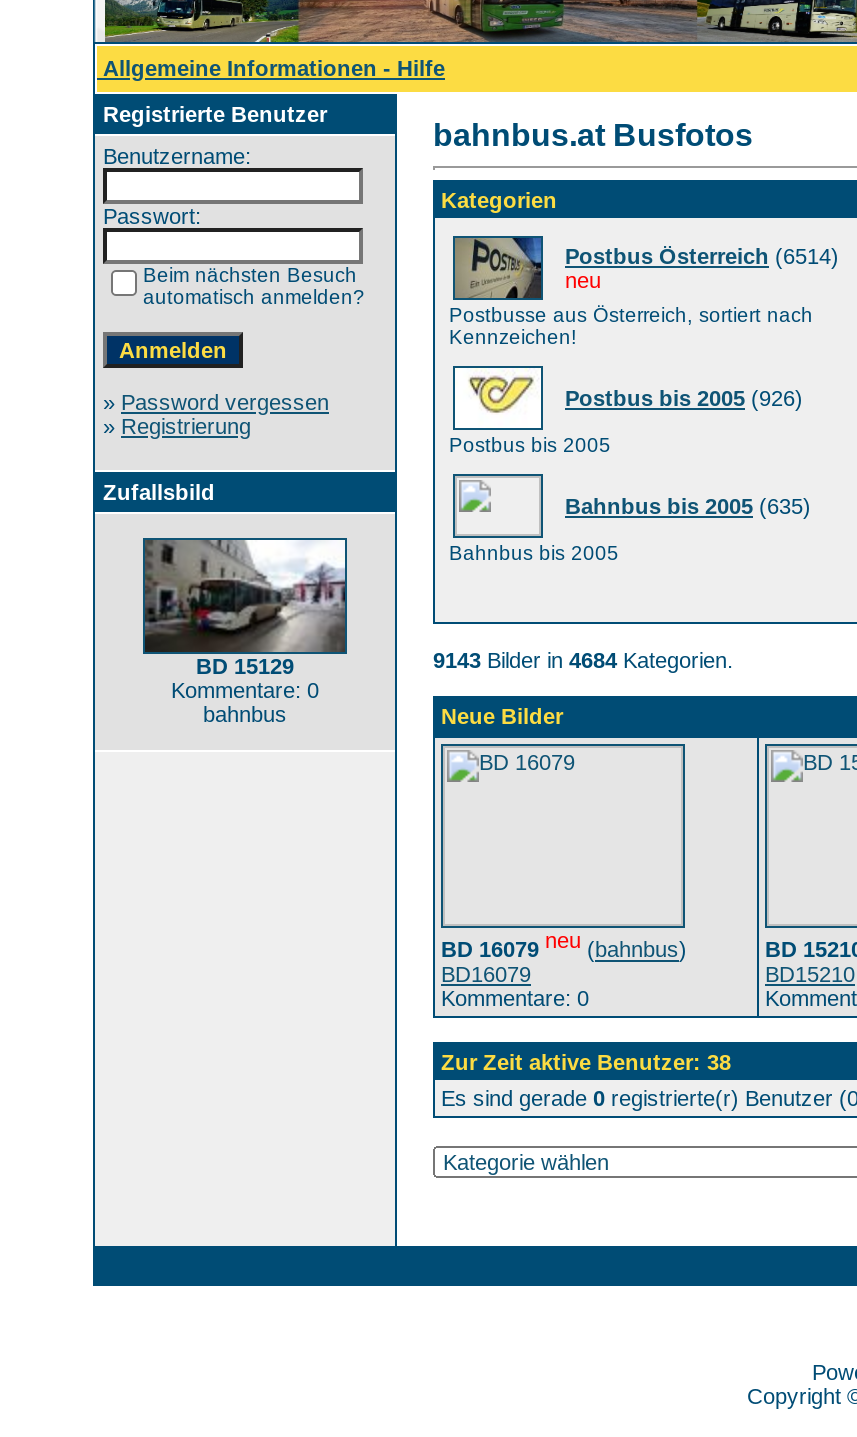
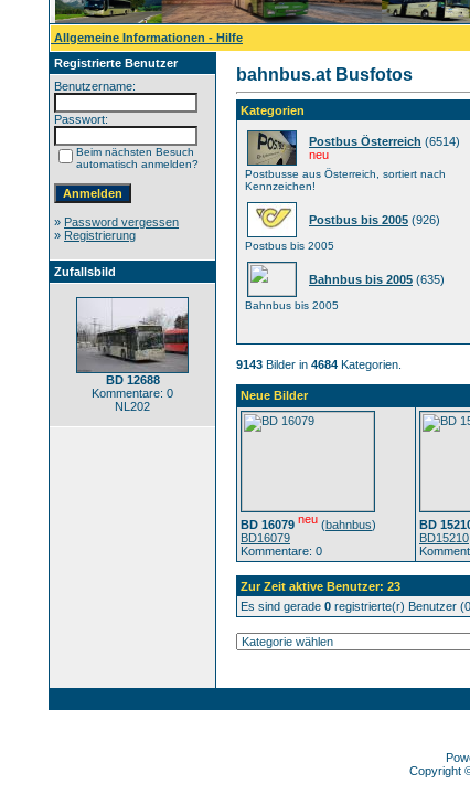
- [image]
- BD 15129
+ [image]
+ BD 12688

- bahnbus
+ NL202

- Zur Zeit aktive Benutzer: 38
+ Zur Zeit aktive Benutzer: 23
